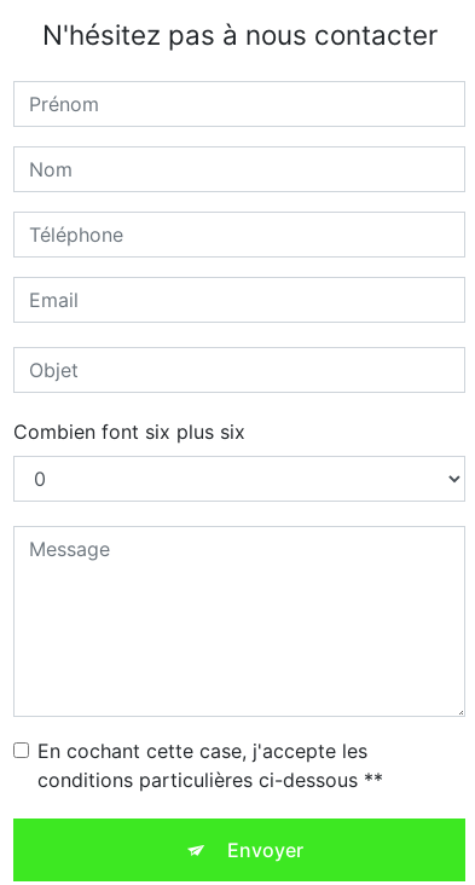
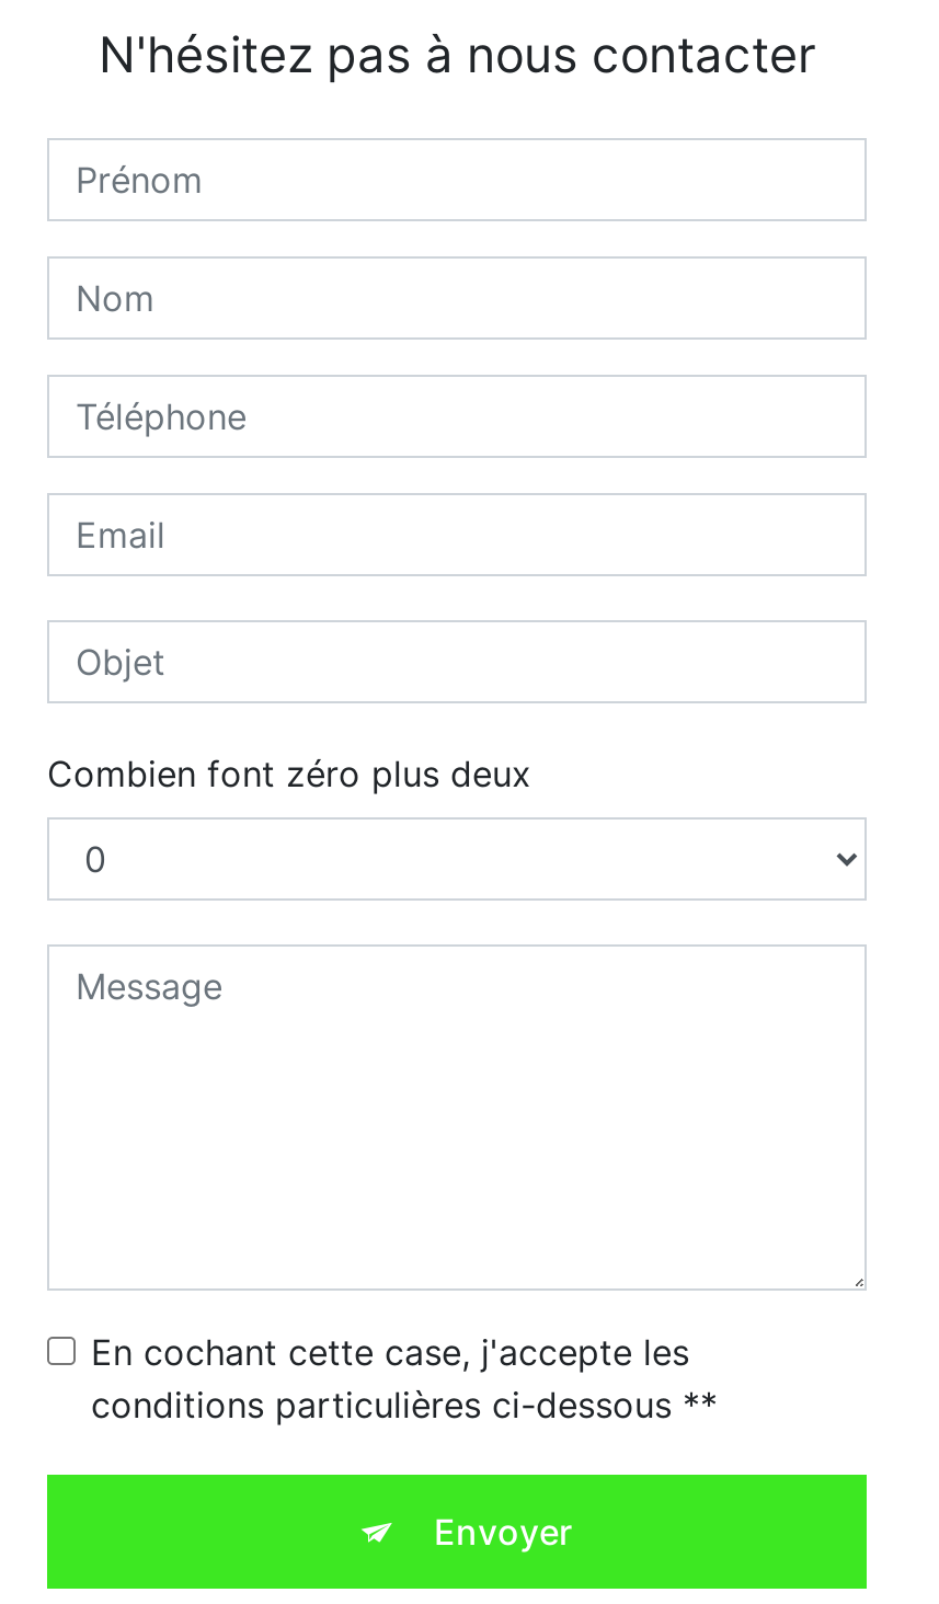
- Combien font six plus six
+ Combien font zéro plus deux
